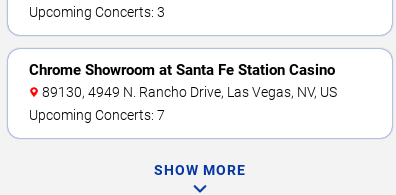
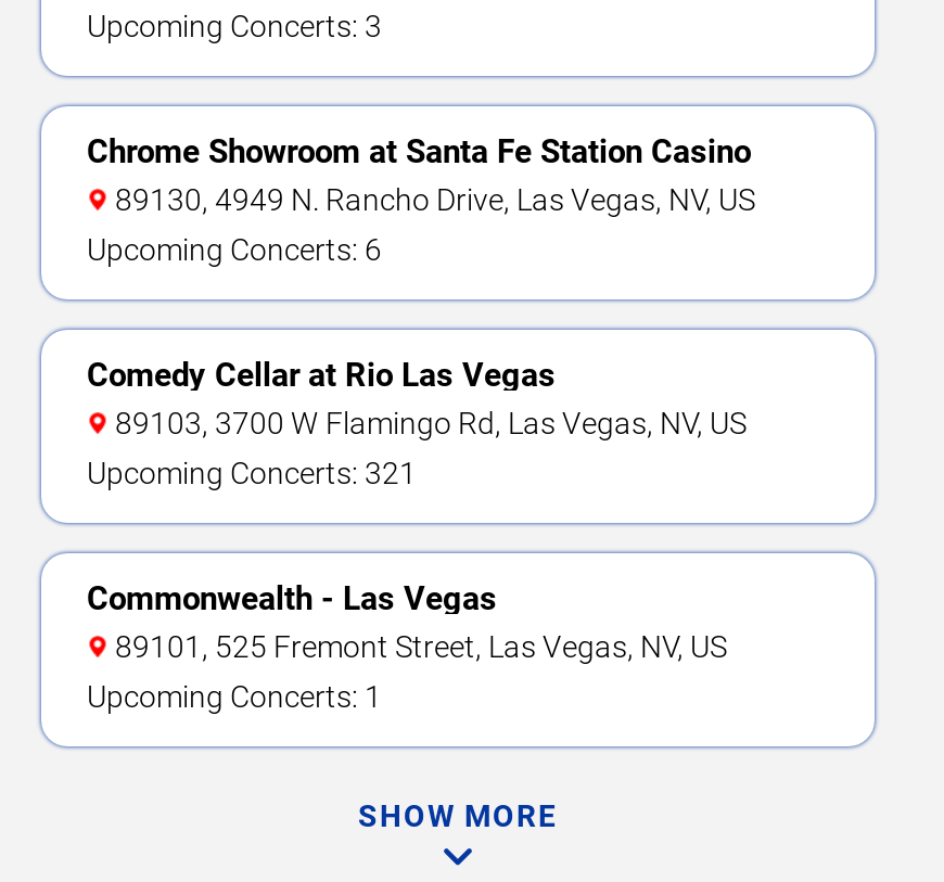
- Upcoming Concerts: 7
+ Upcoming Concerts: 6
+ Comedy Cellar at Rio Las Vegas
+ 89103, 3700 W Flamingo Rd, Las Vegas, NV, US
+ Upcoming Concerts: 321
+ Commonwealth - Las Vegas
+ 89101, 525 Fremont Street, Las Vegas, NV, US
+ Upcoming Concerts: 1
